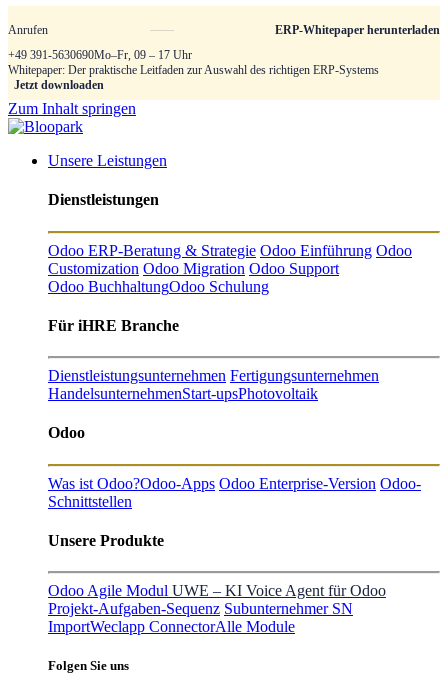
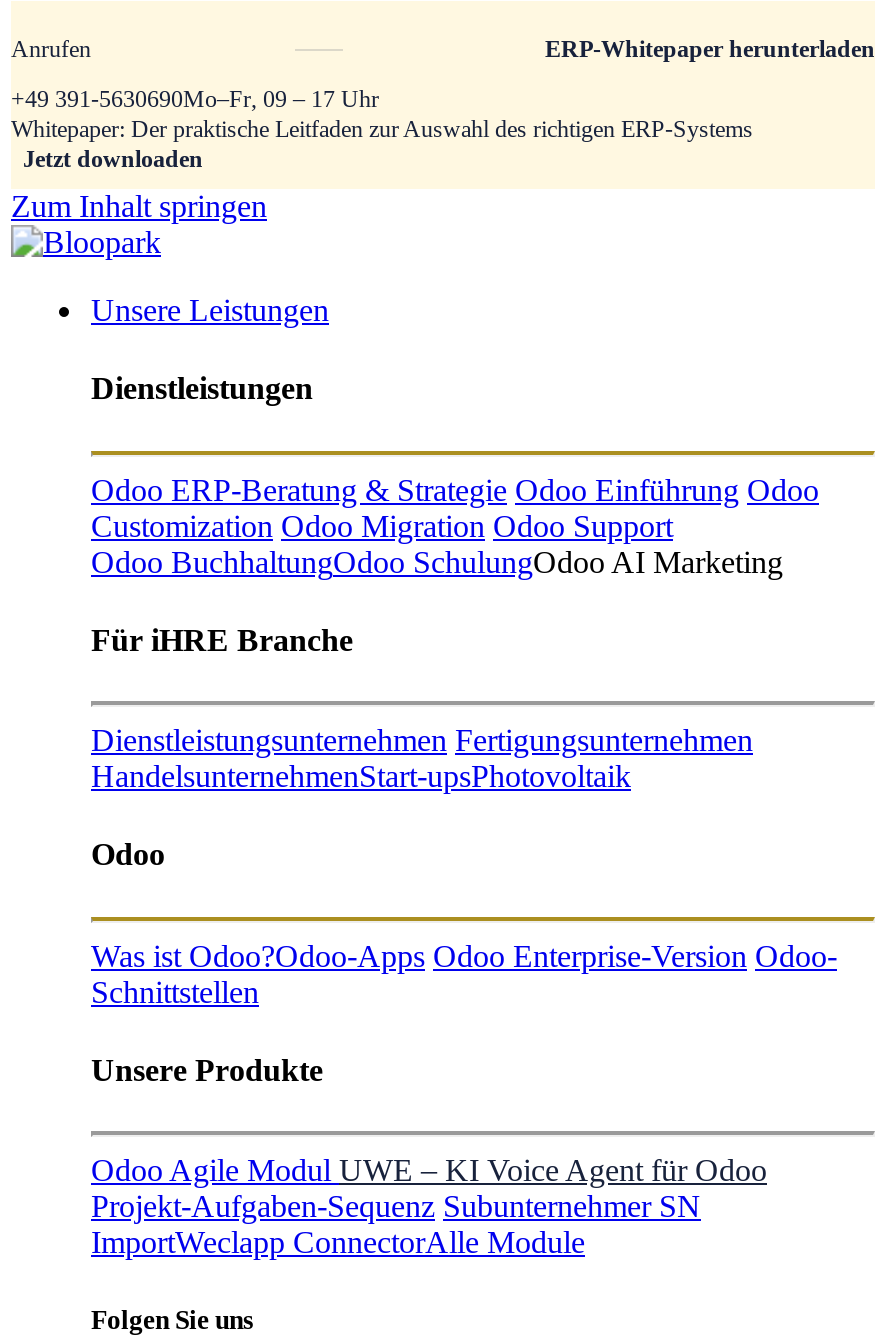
- Odoo BuchhaltungOdoo Schulung
+ Odoo BuchhaltungOdoo SchulungOdoo AI Marketing
